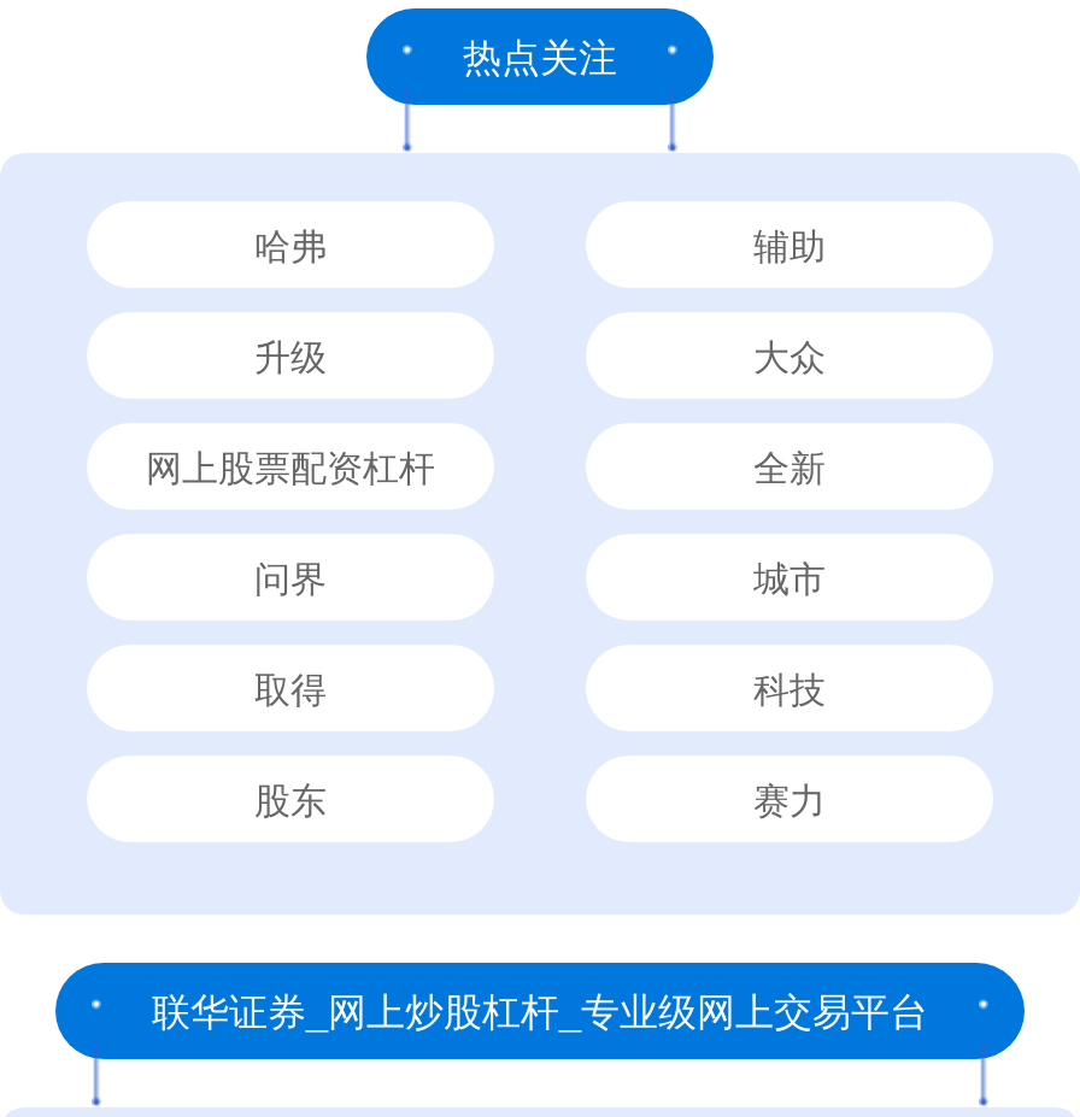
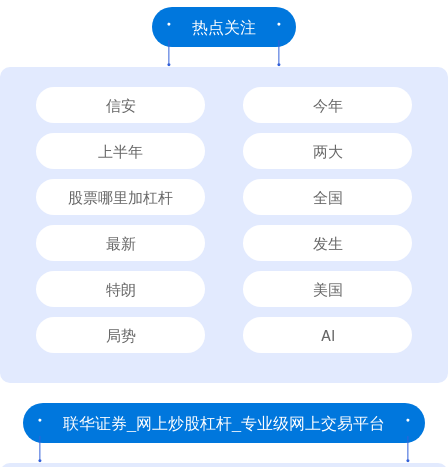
- 哈弗
- 辅助
+ 信安
+ 今年

- 升级
- 大众
+ 上半年
+ 两大

- 网上股票配资杠杆
- 全新
+ 股票哪里加杠杆
+ 全国

- 问界
- 城市
+ 最新
+ 发生

- 取得
- 科技
+ 特朗
+ 美国

- 股东
- 赛力
+ 局势
+ AI
